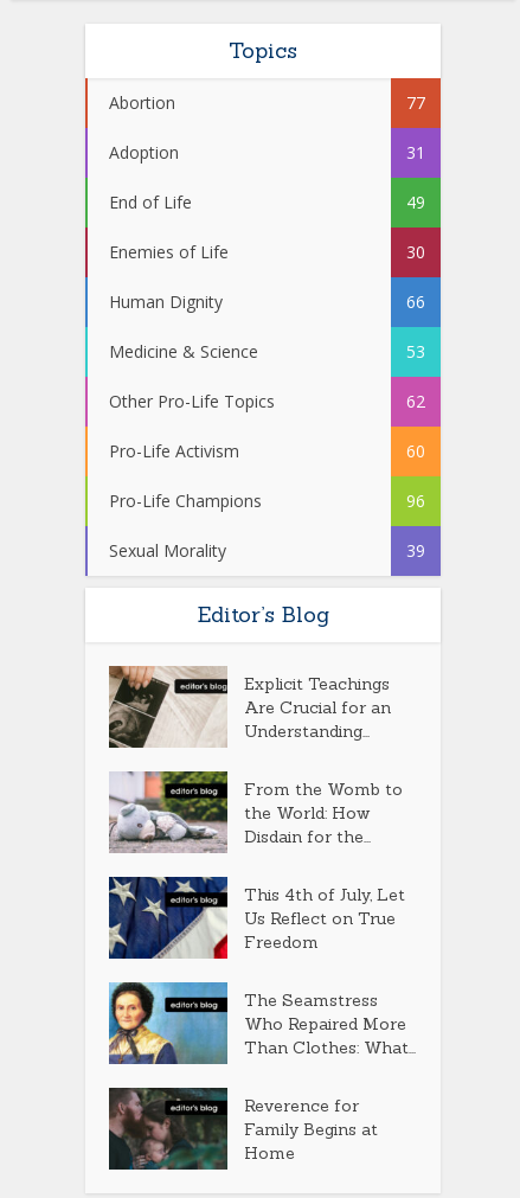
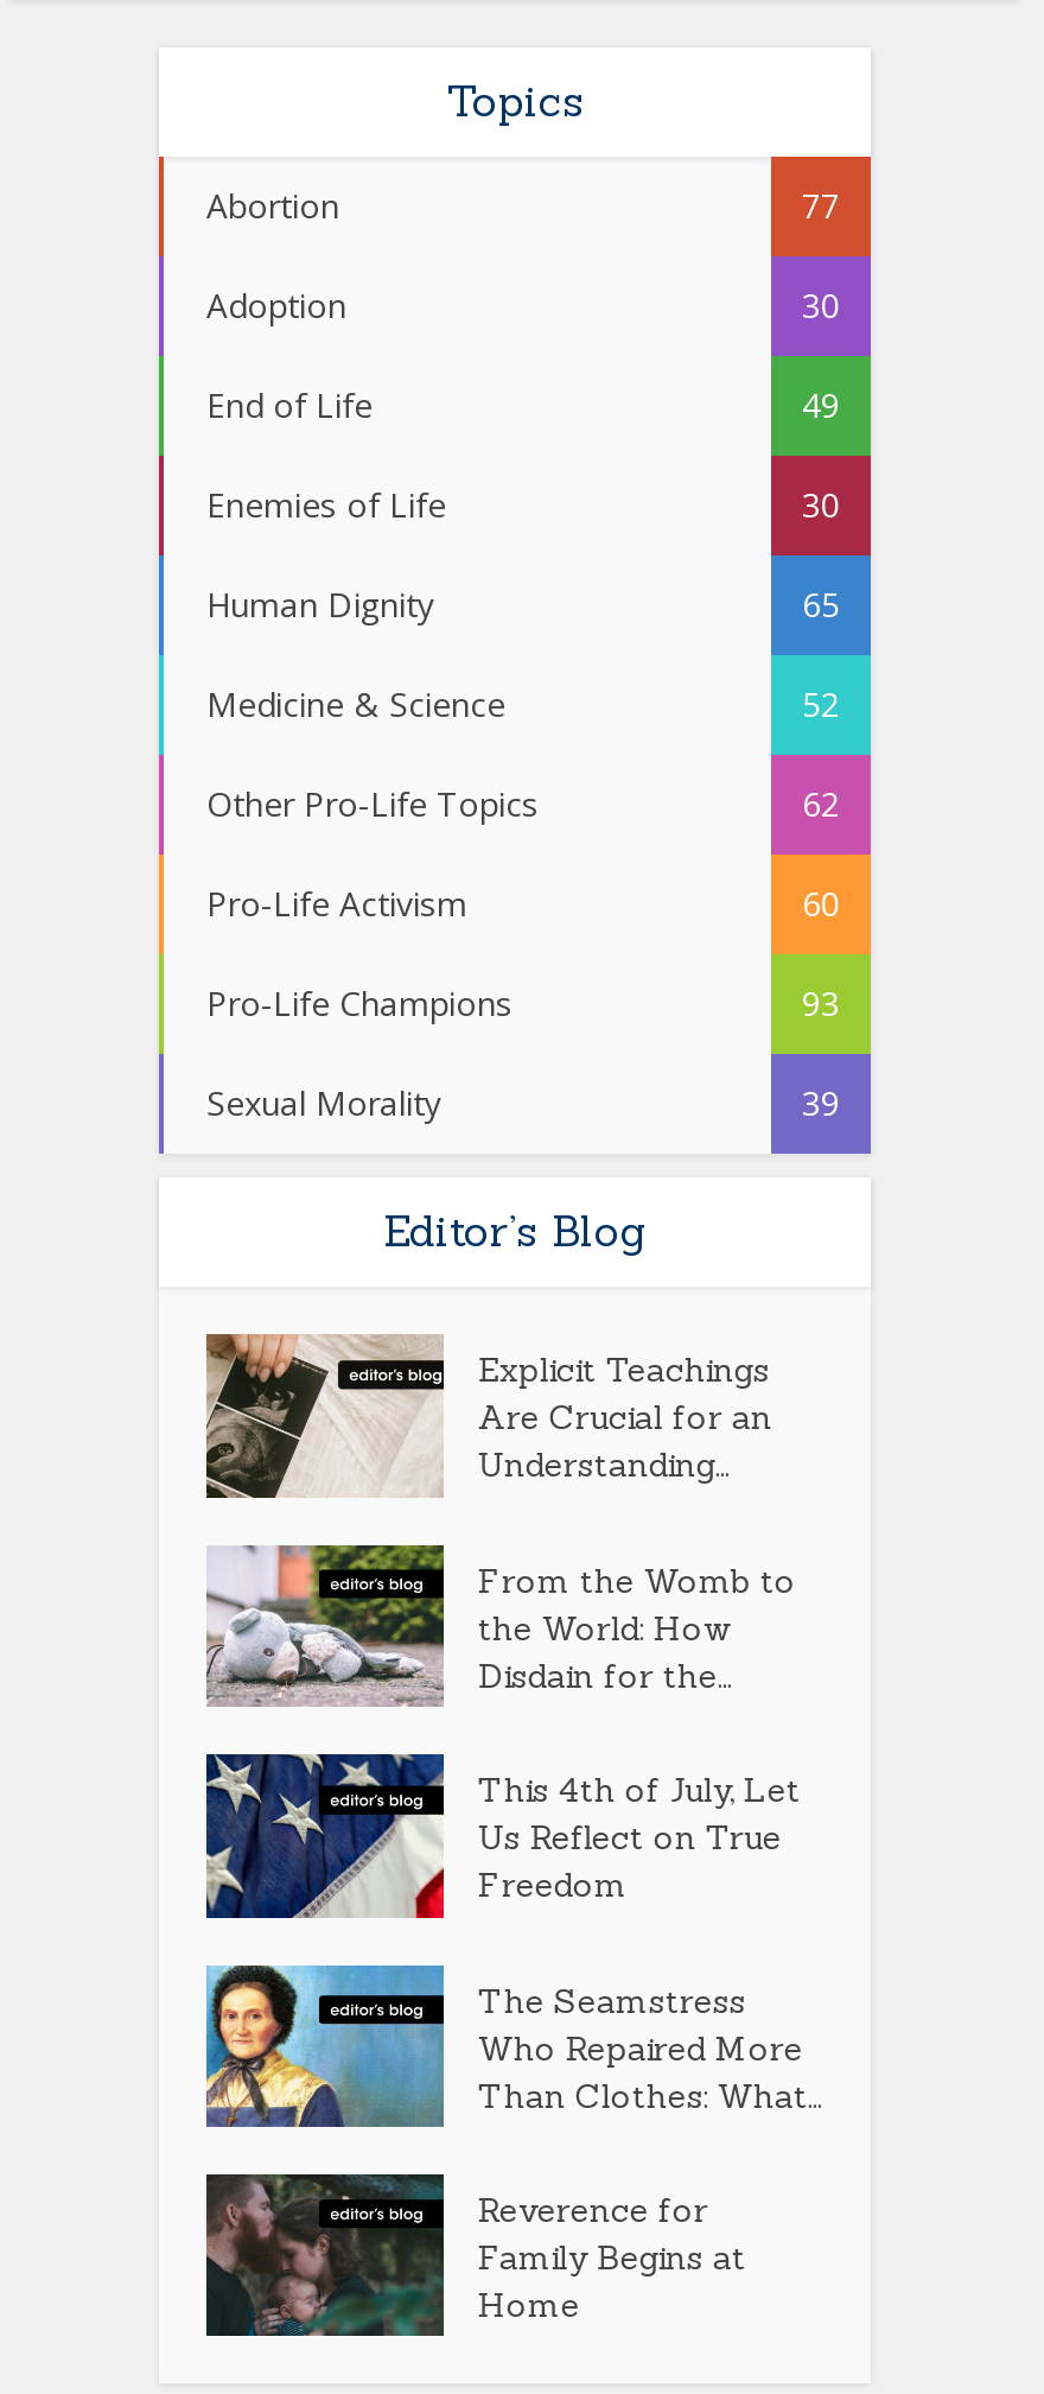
- 31
+ 30

- 66
+ 65

- 53
+ 52

- 96
+ 93
